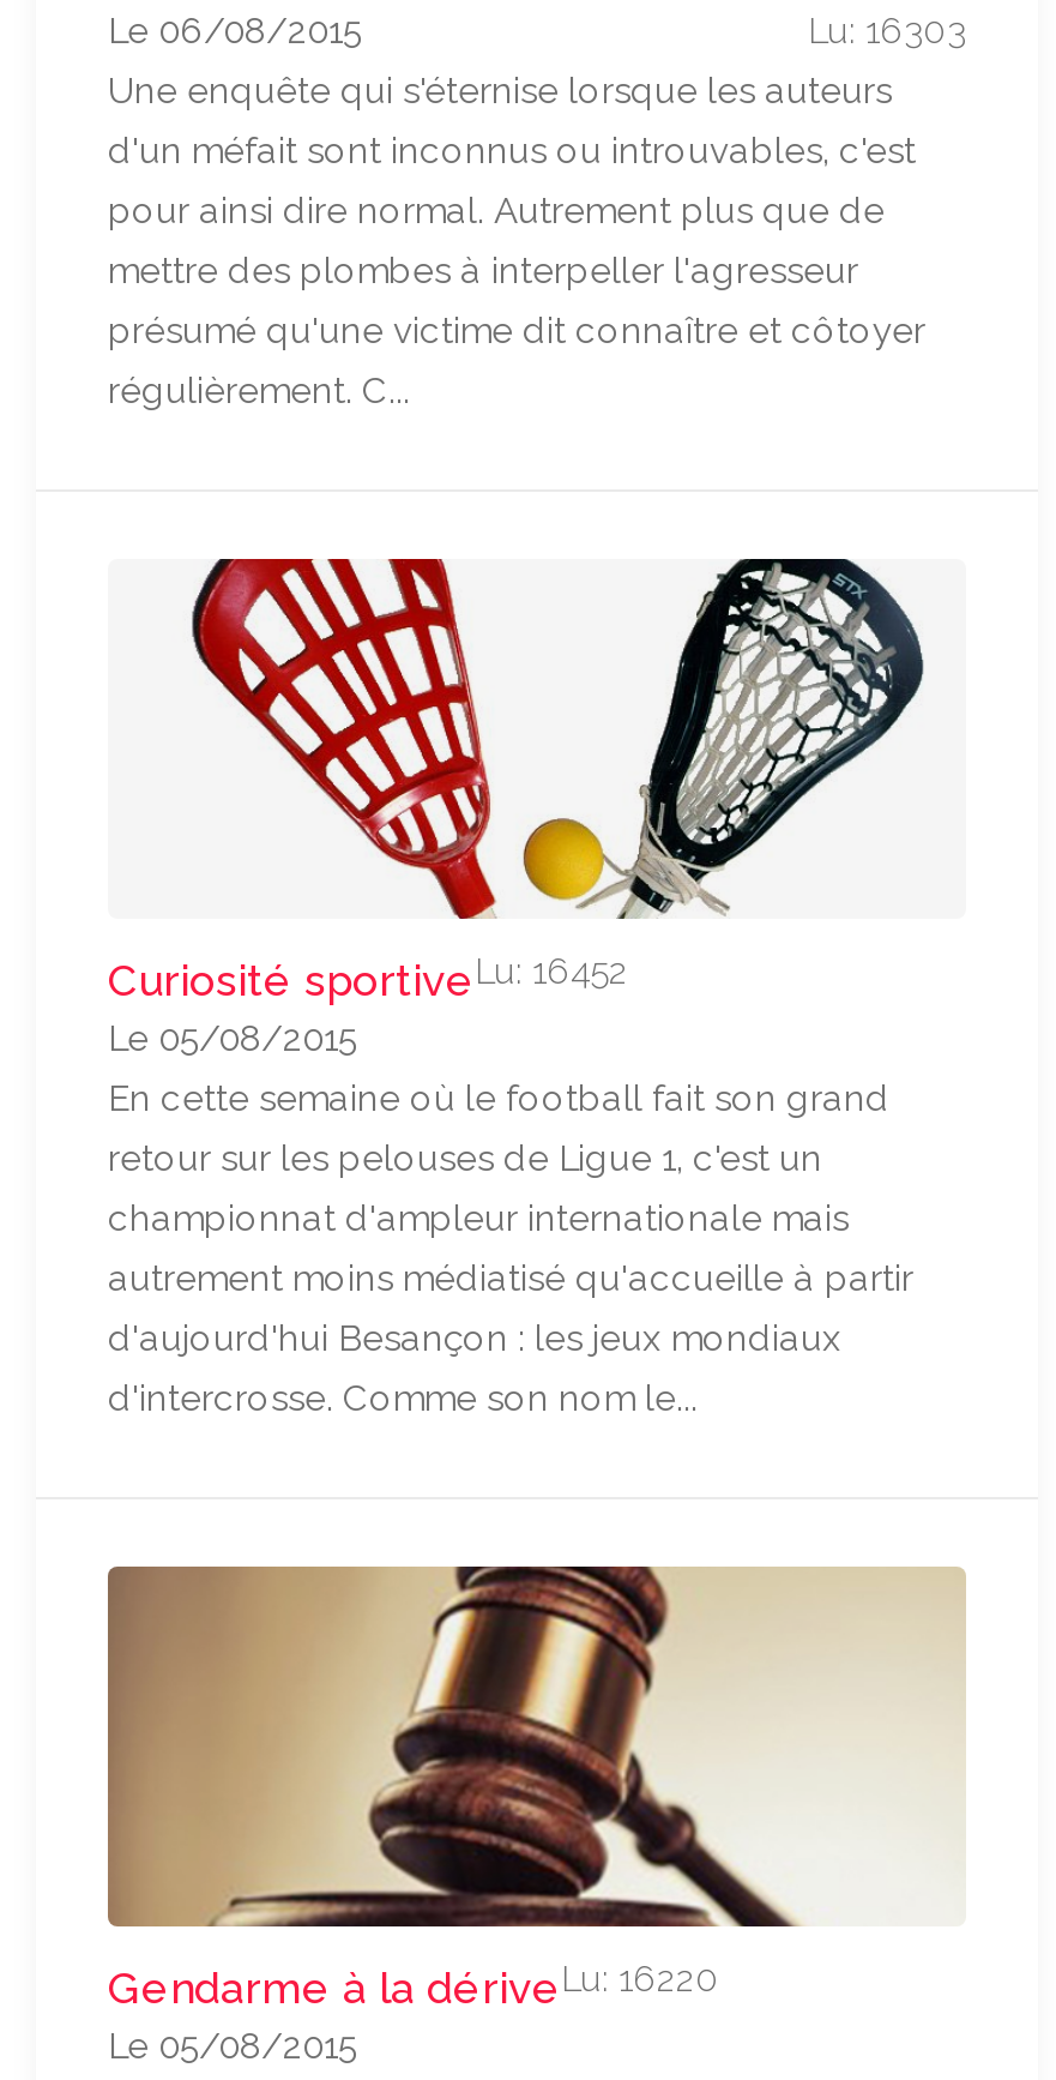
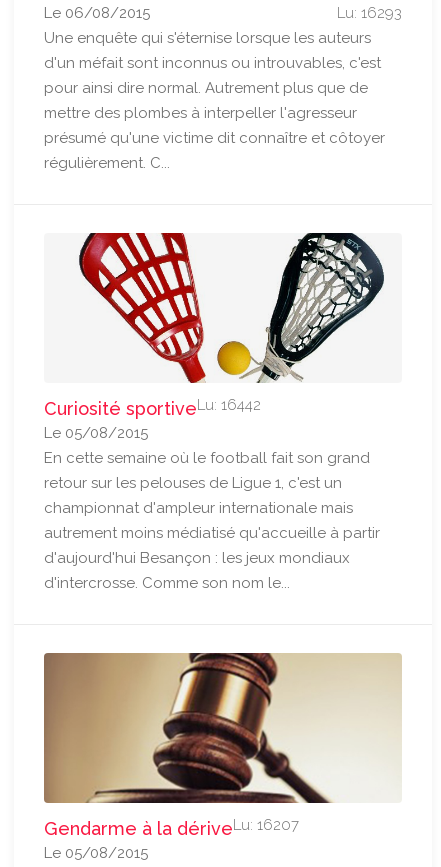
- Lu: 16303
+ Lu: 16293

- Curiosité sportiveLu: 16452
+ Curiosité sportiveLu: 16442

- Gendarme à la dériveLu: 16220
+ Gendarme à la dériveLu: 16207
